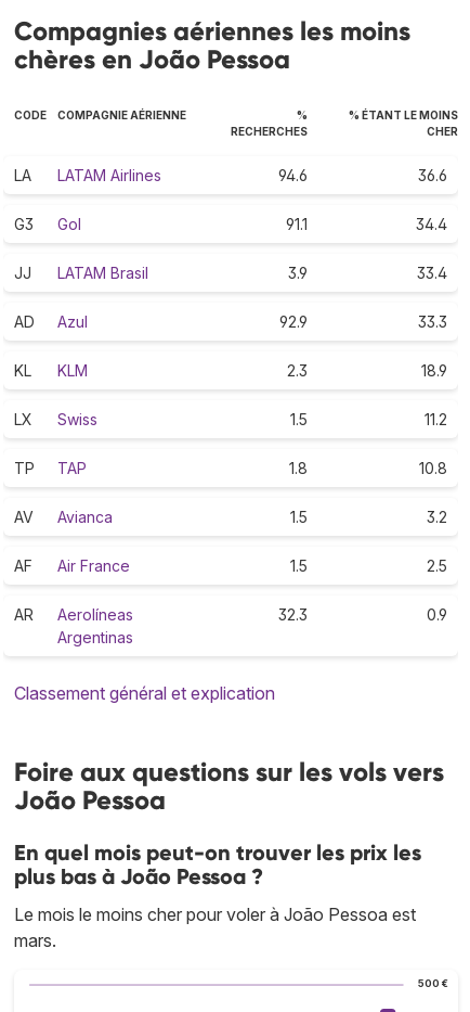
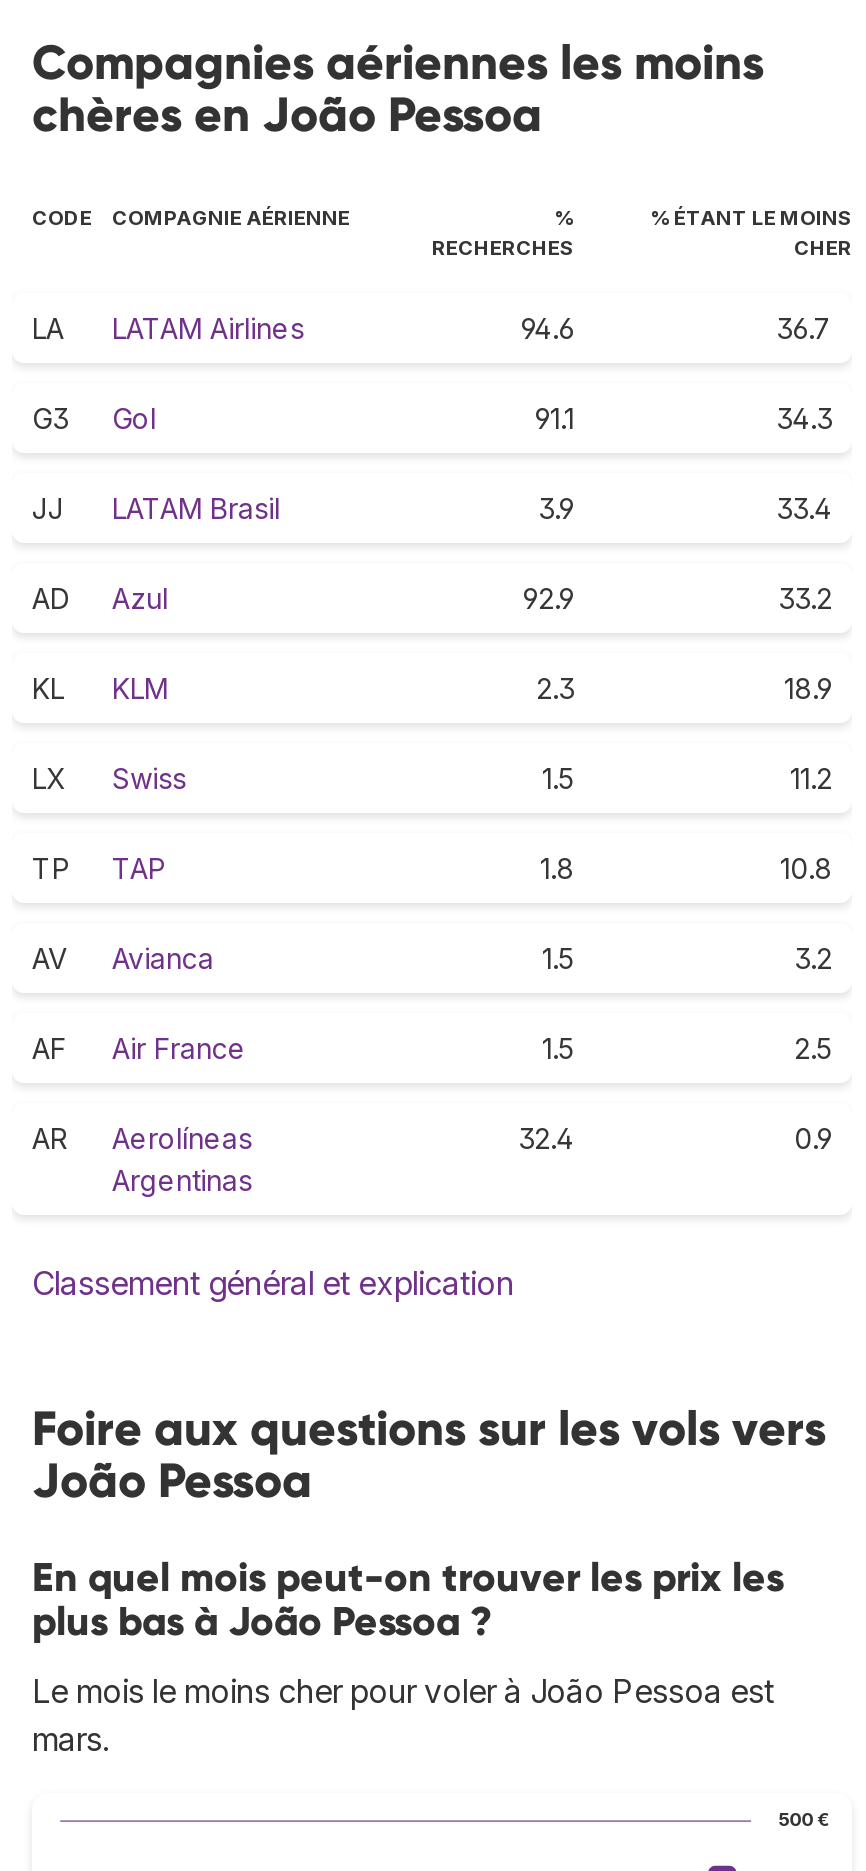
- 36.6
+ 36.7

- 34.4
+ 34.3

- 33.3
+ 33.2

- 32.3
+ 32.4
